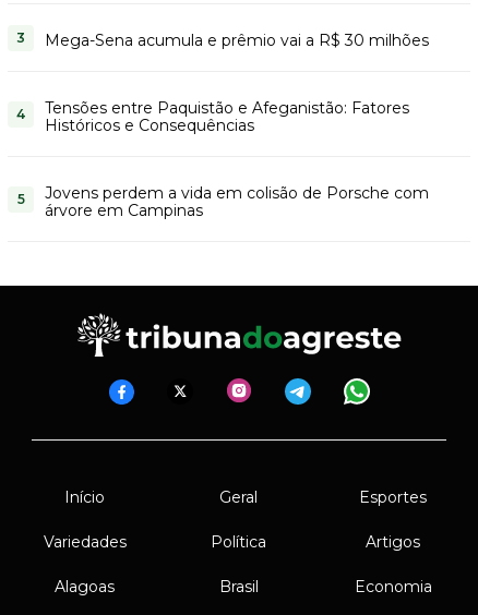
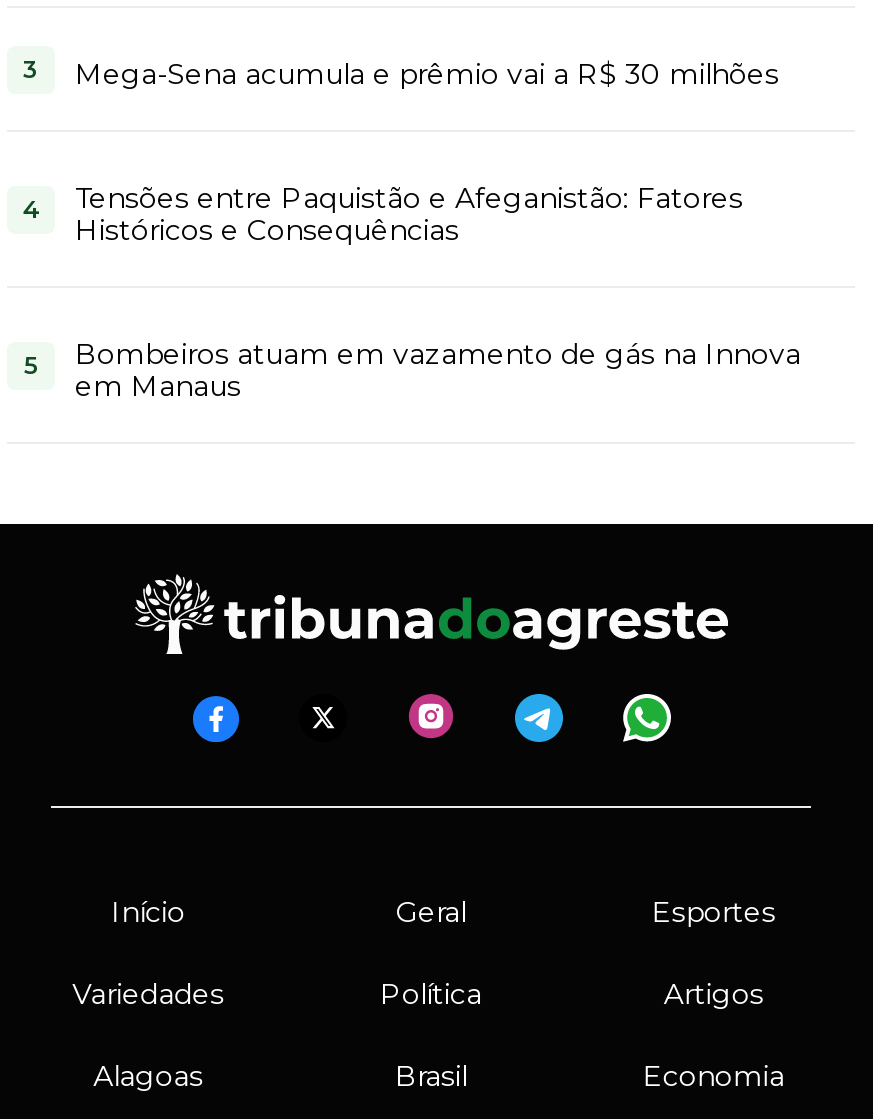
- Jovens perdem a vida em colisão de Porsche com
- árvore em Campinas
+ Bombeiros atuam em vazamento de gás na Innova
+ em Manaus
